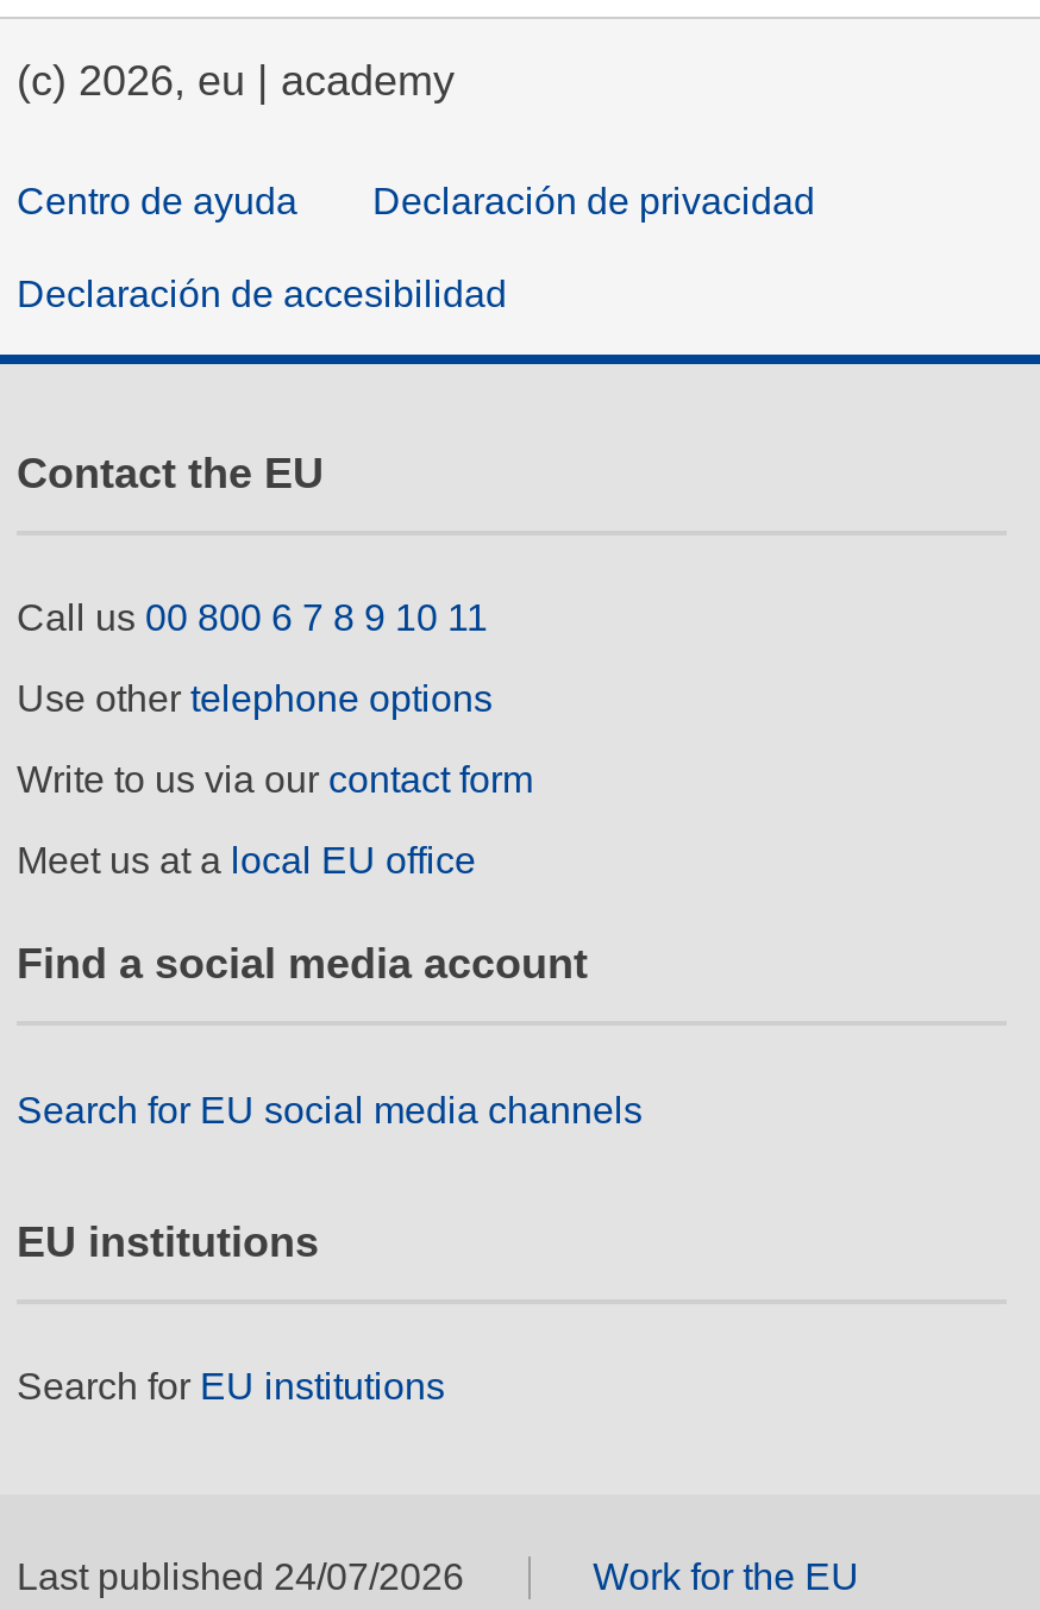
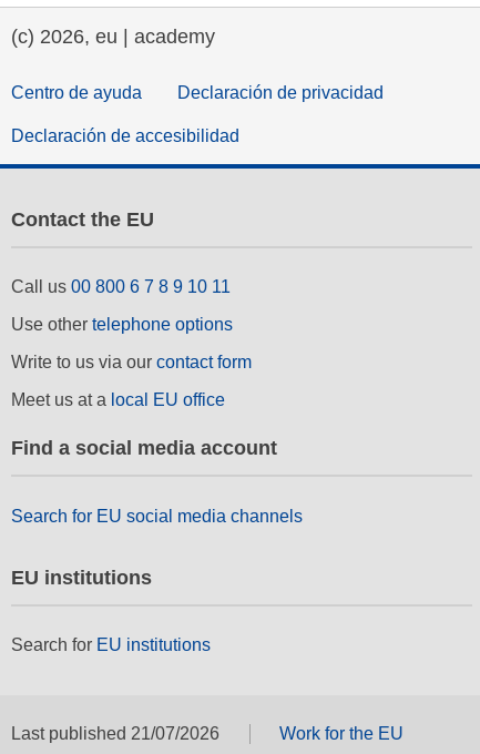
- Last published 24/07/2026
+ Last published 21/07/2026
